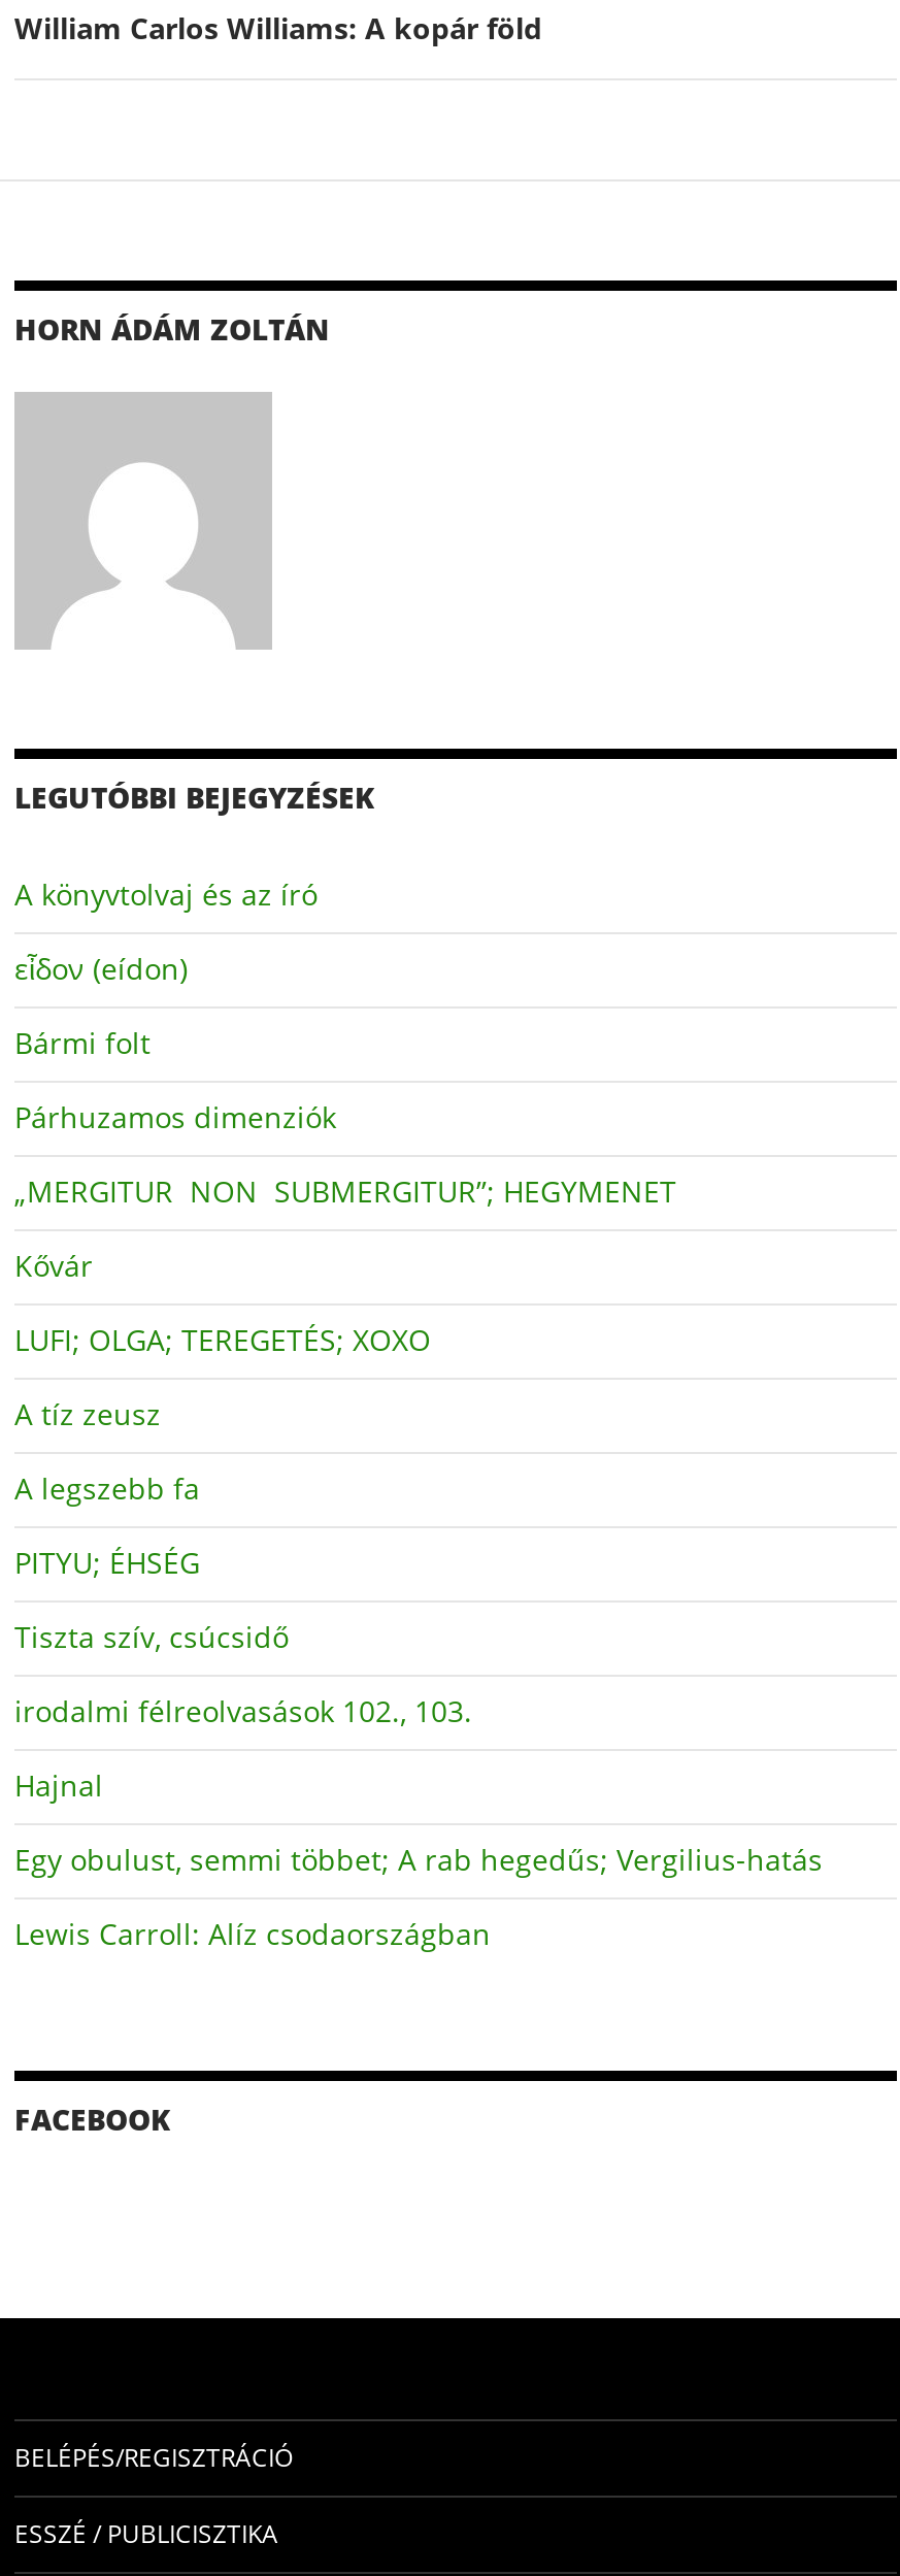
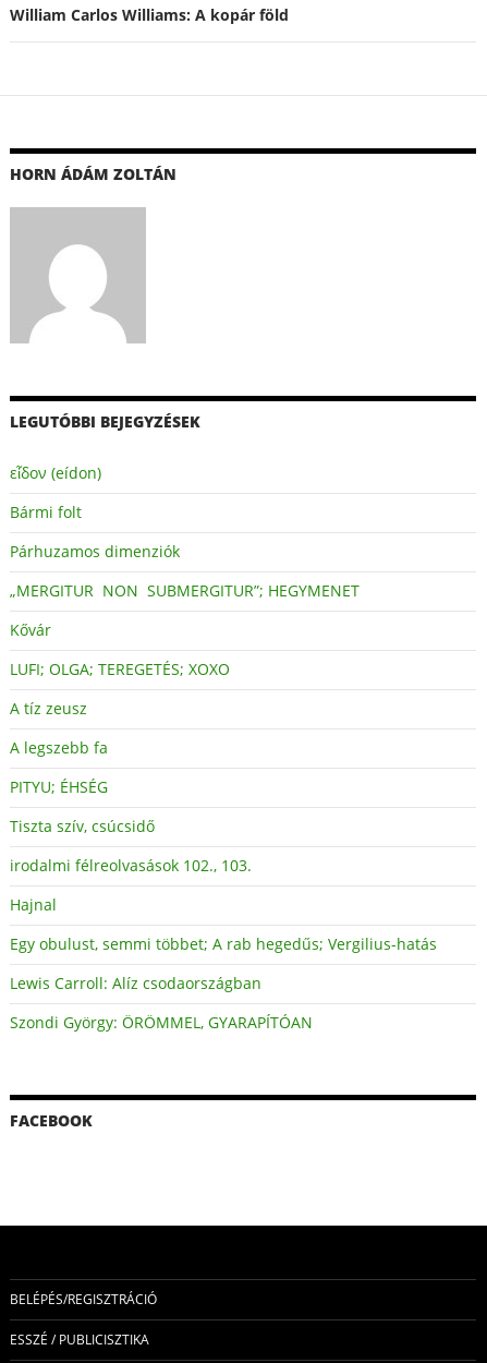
- A könyvtolvaj és az író

moved up: εἶδον (eídon) | Bármi folt | Párhuzamos dimenziók | ... | Egy obulust, semmi többet; A rab hegedűs; Vergilius-hatás | Lewis Carroll: Alíz csodaországban

+ Szondi György: ÖRÖMMEL, GYARAPÍTÓAN
